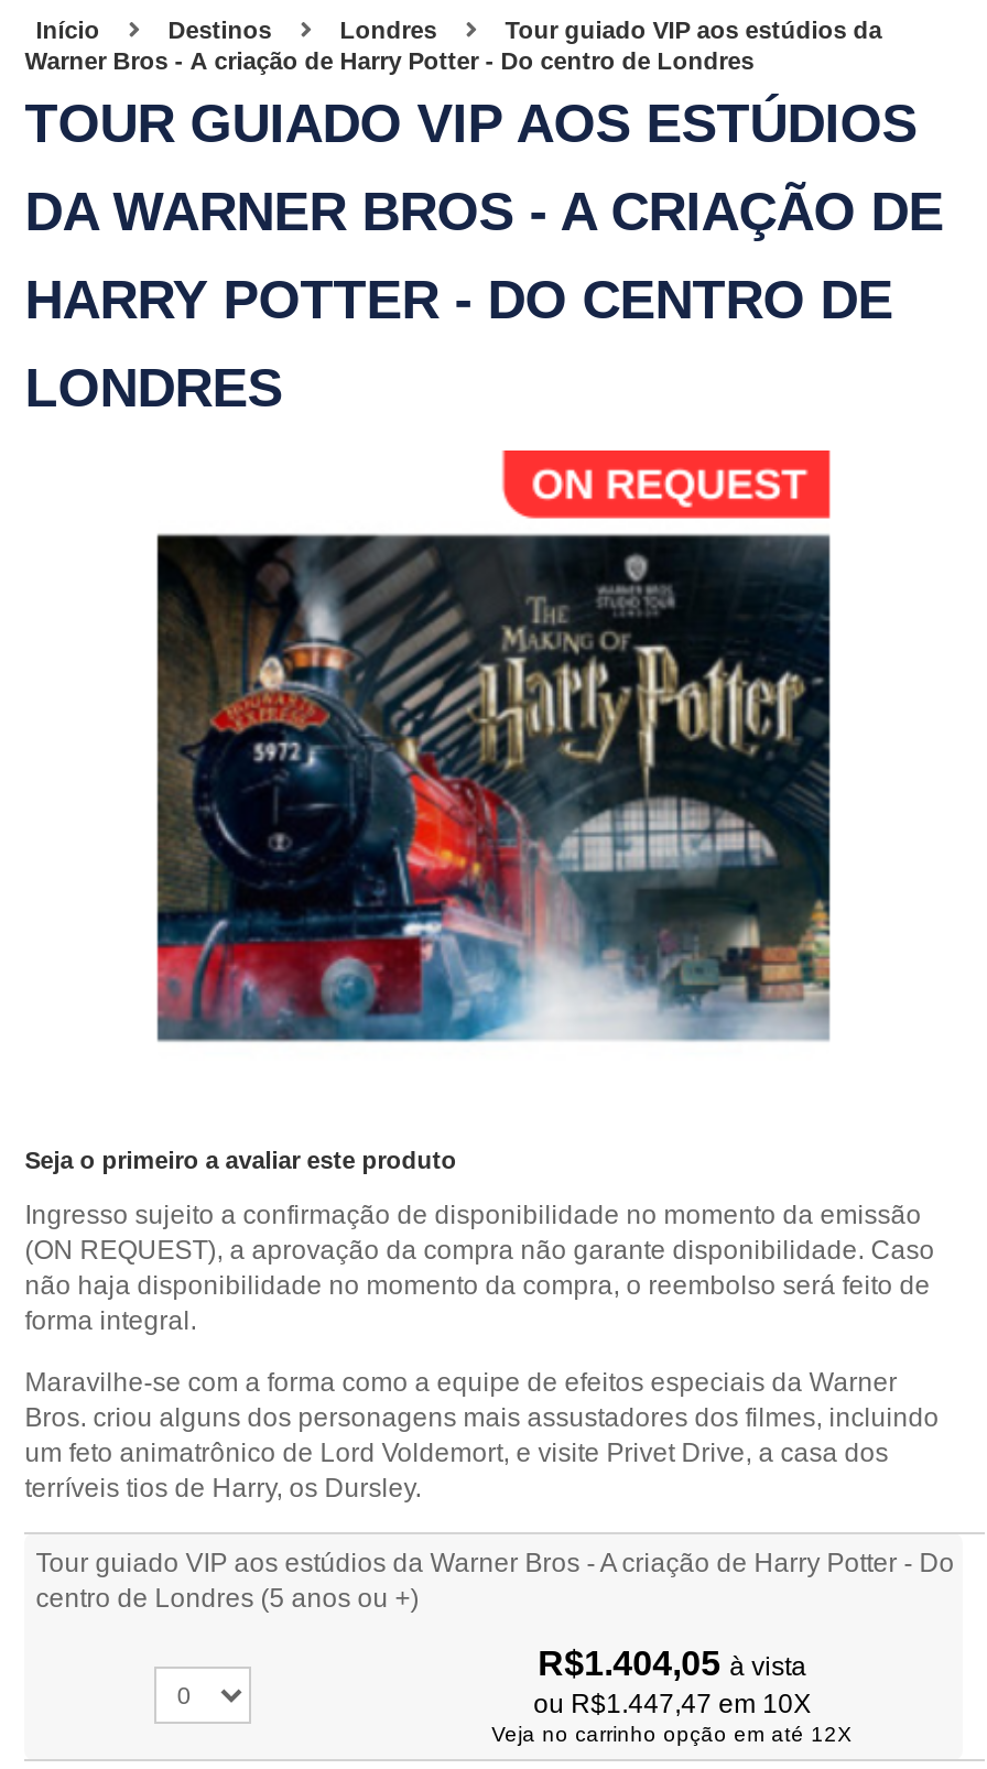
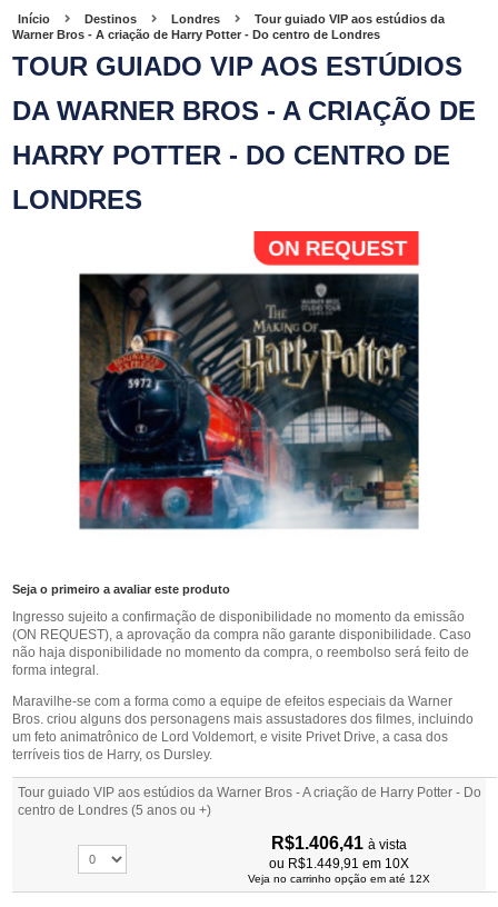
- R$1.404,05 à vista
+ R$1.406,41 à vista

- ou R$1.447,47 em 10X
+ ou R$1.449,91 em 10X
